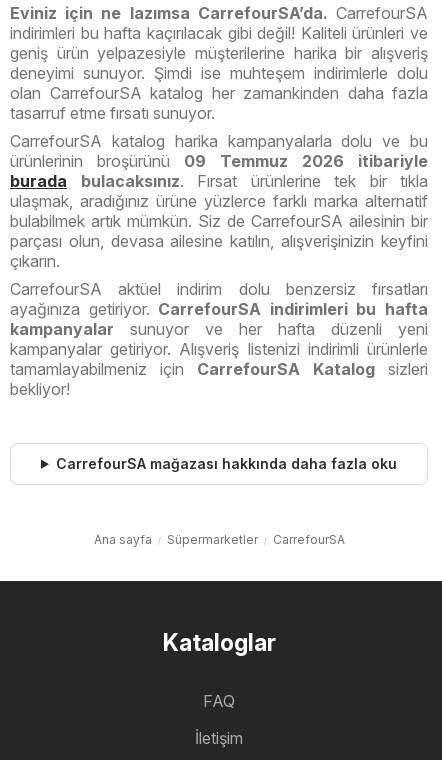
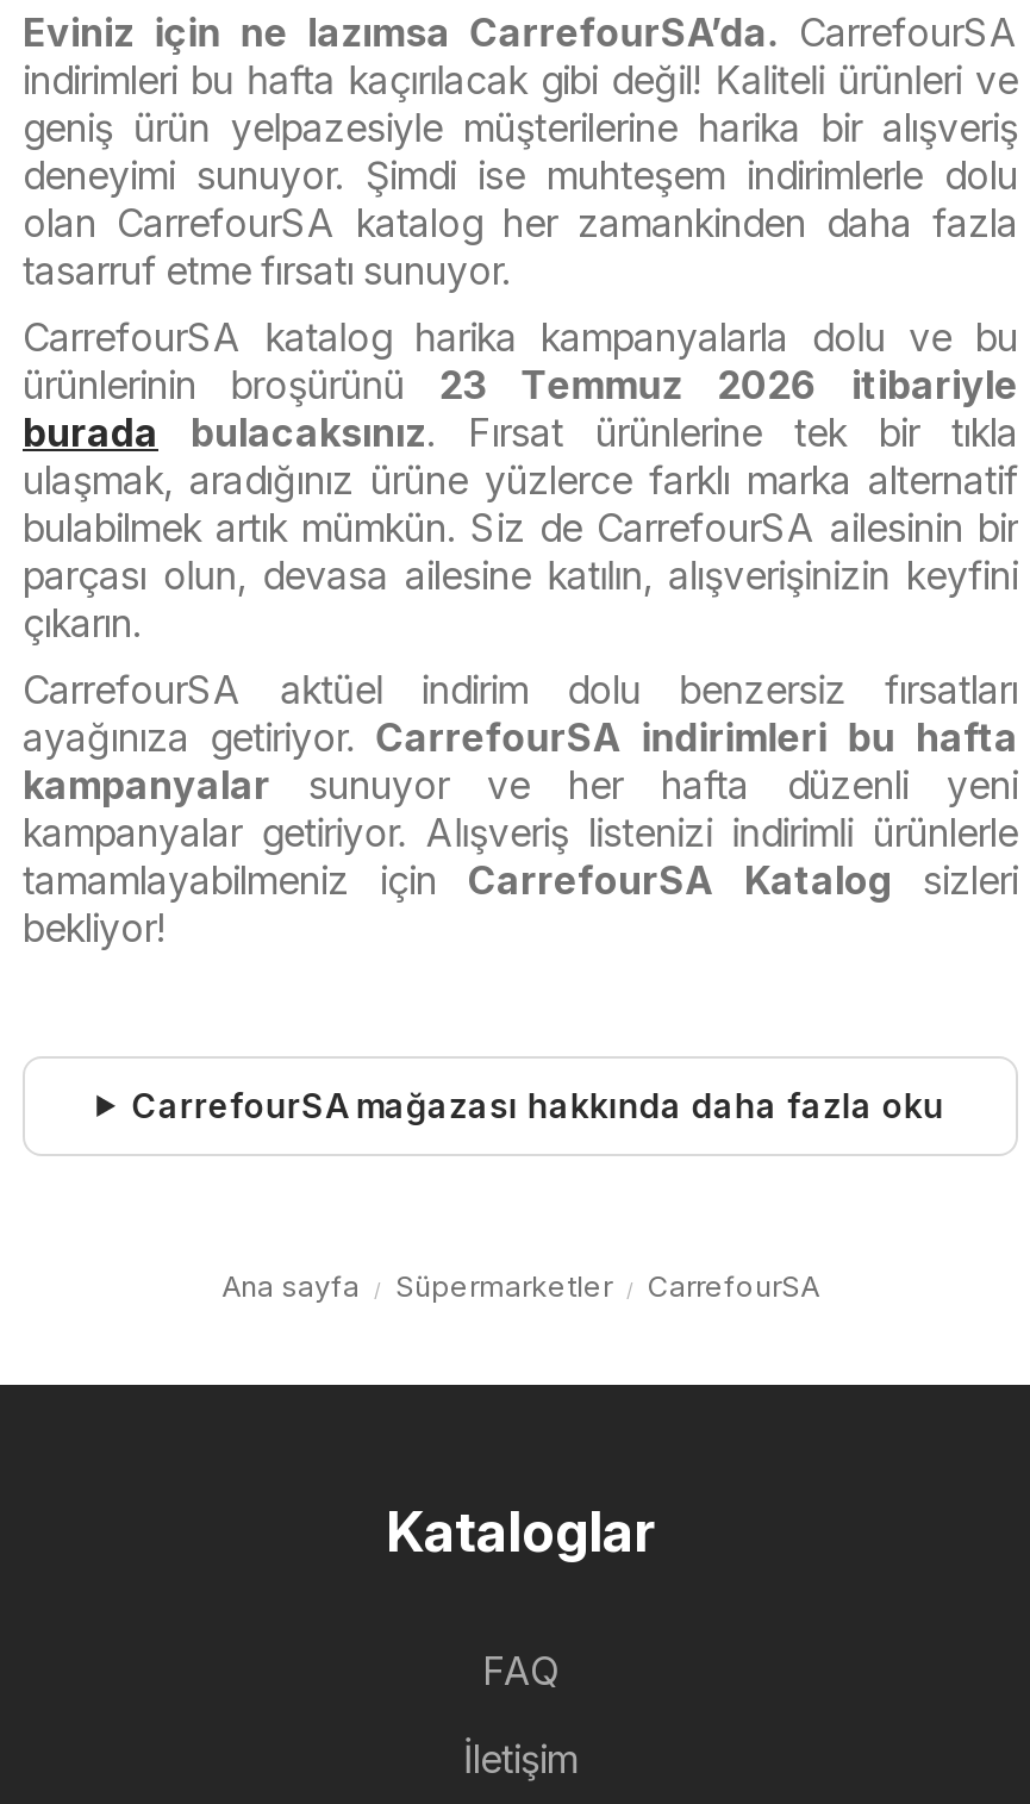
- ürünlerinin broşürünü 09 Temmuz 2026 itibariyle
+ ürünlerinin broşürünü 23 Temmuz 2026 itibariyle
